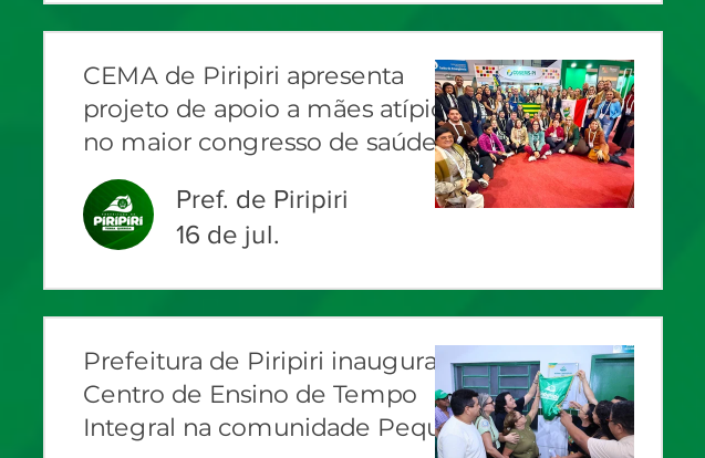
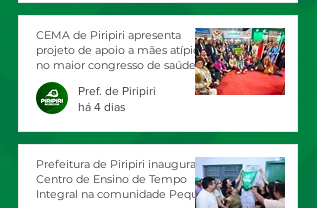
- 16 de jul.
+ há 4 dias
